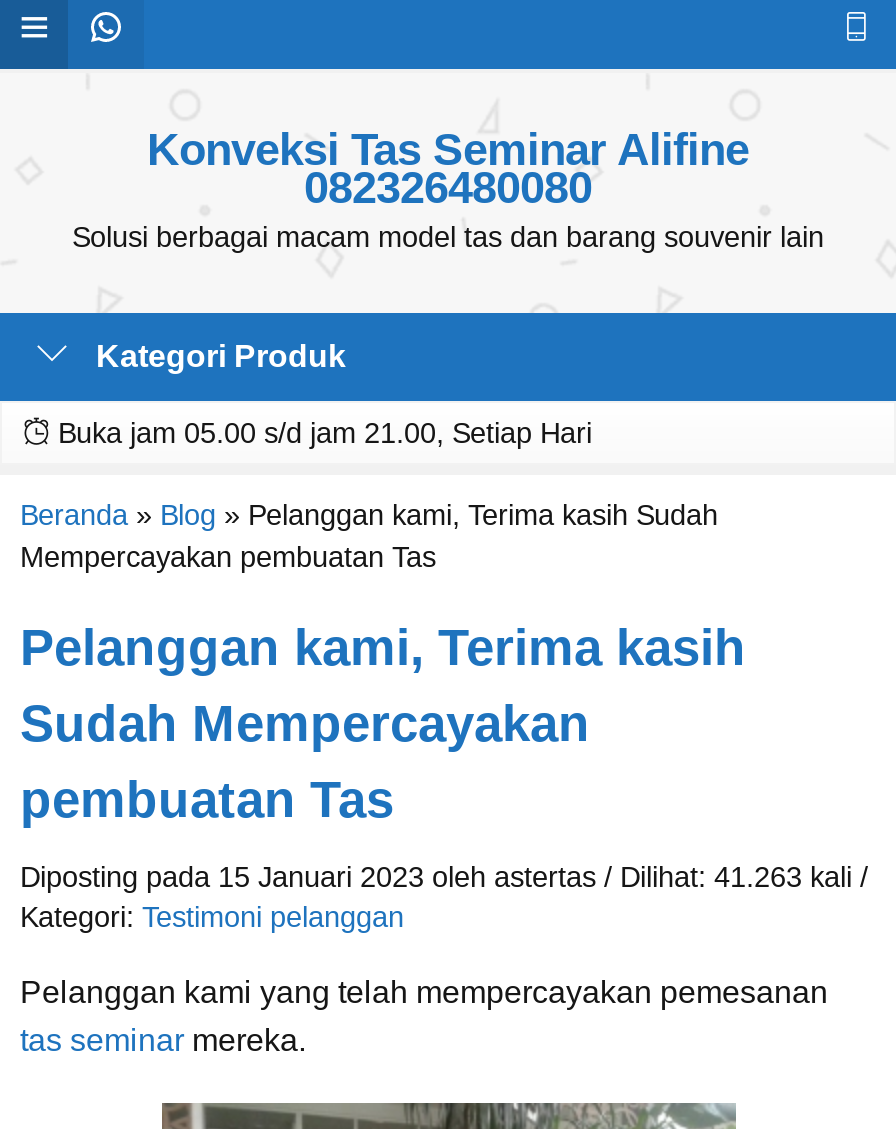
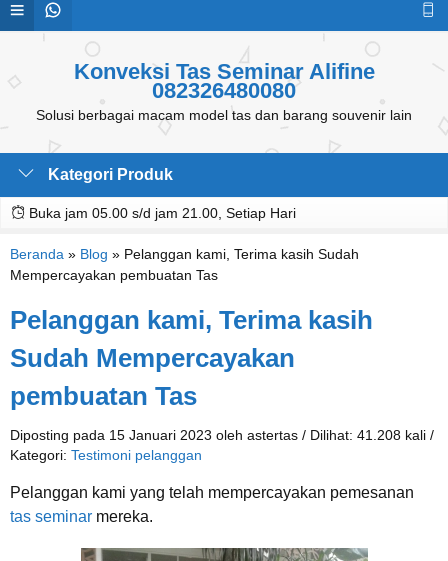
- Diposting pada 15 Januari 2023 oleh astertas / Dilihat: 41.263 kali /
+ Diposting pada 15 Januari 2023 oleh astertas / Dilihat: 41.208 kali /
